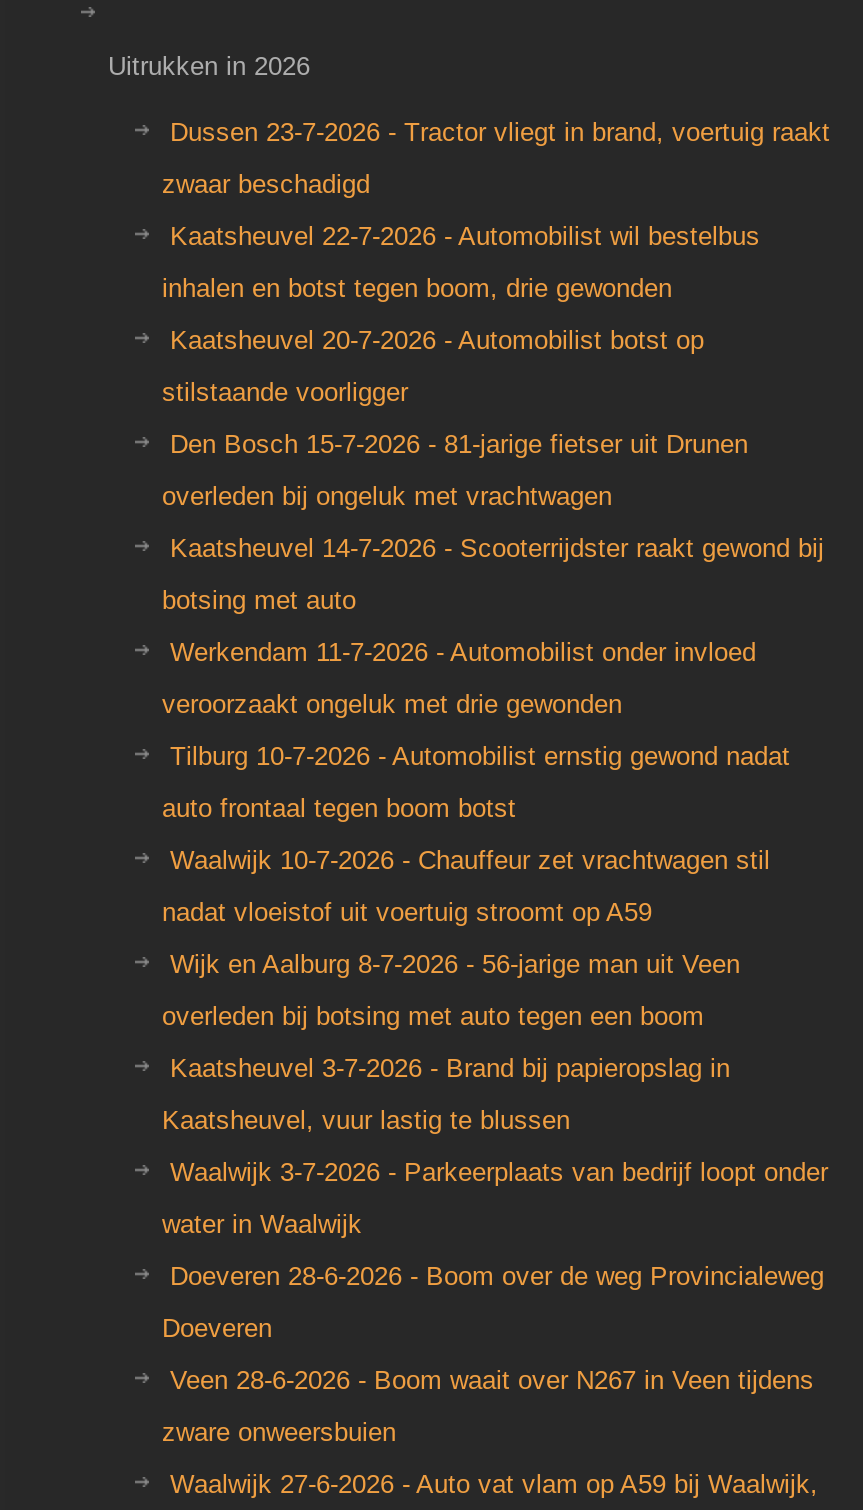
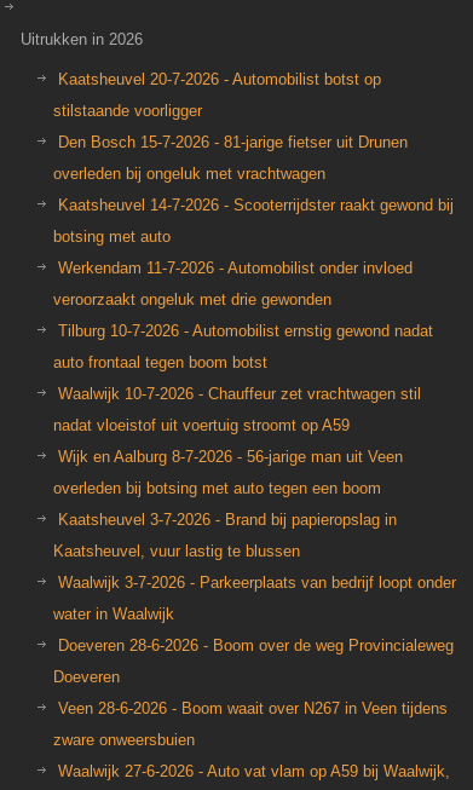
- Dussen 23-7-2026 - Tractor vliegt in brand, voertuig raakt
- zwaar beschadigd
- Kaatsheuvel 22-7-2026 - Automobilist wil bestelbus
- inhalen en botst tegen boom, drie gewonden
